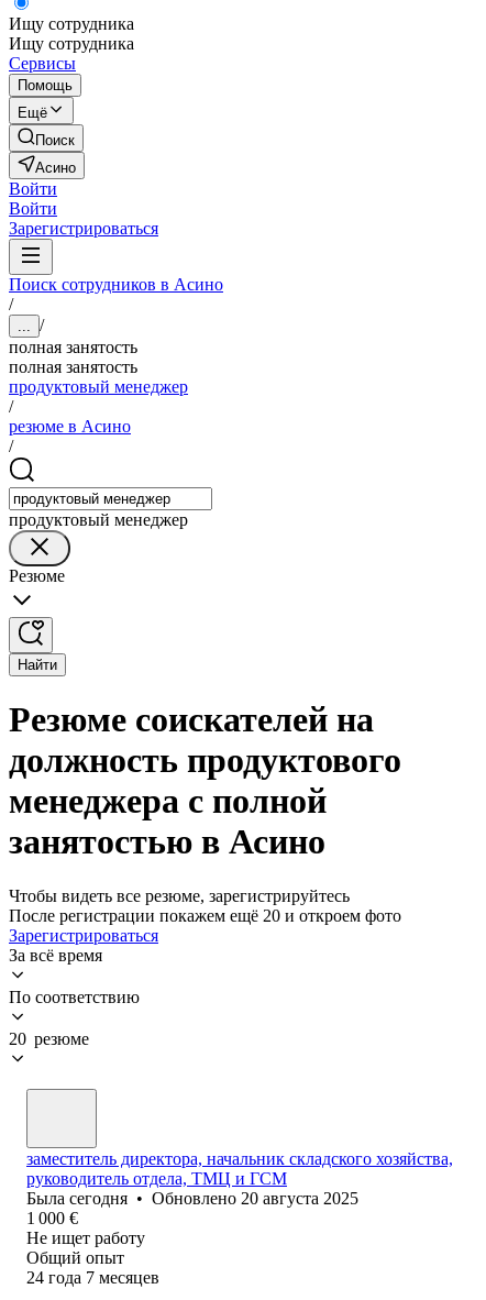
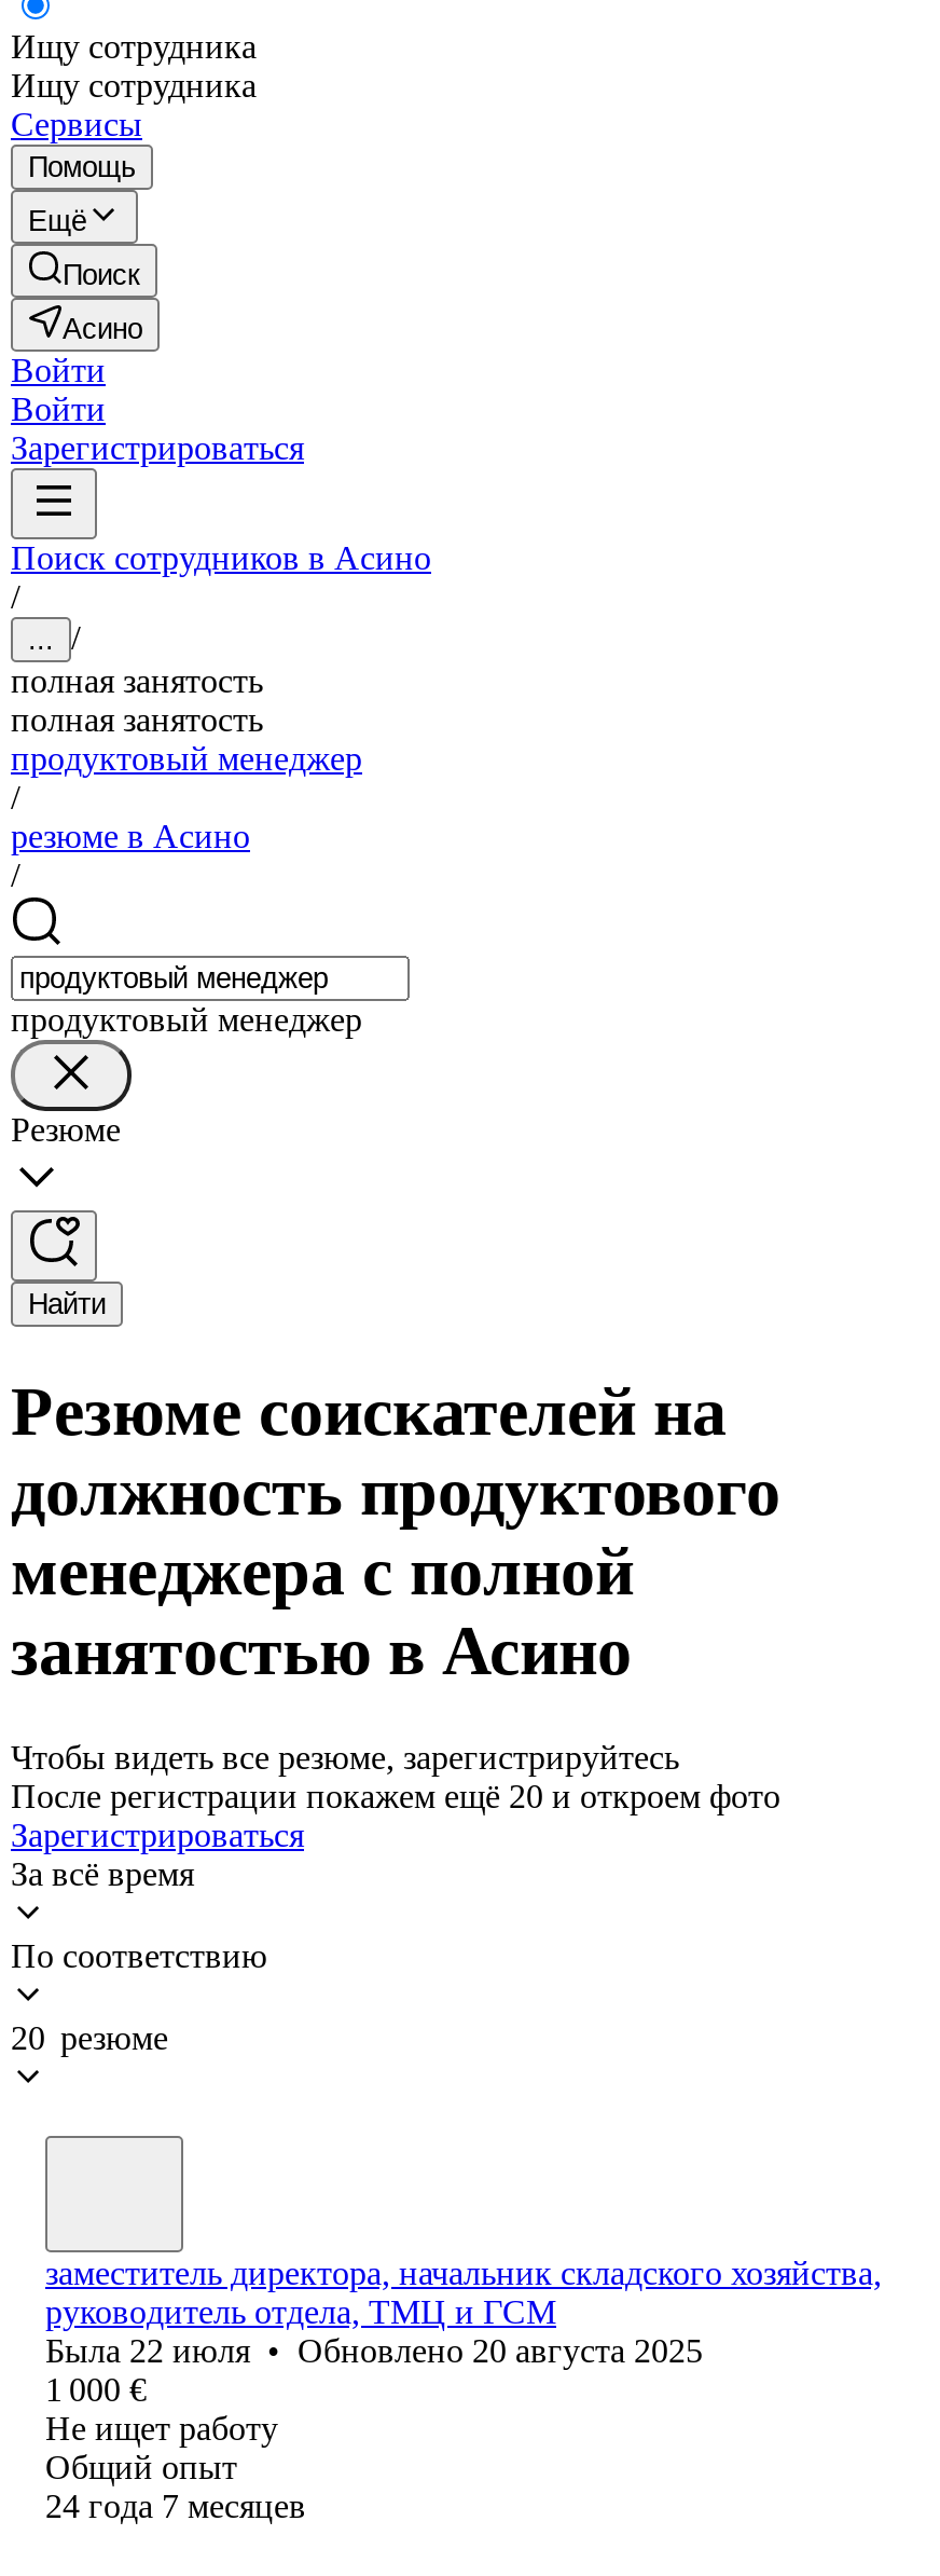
- Была сегодня • Обновлено 20 августа 2025
+ Была 22 июля • Обновлено 20 августа 2025
